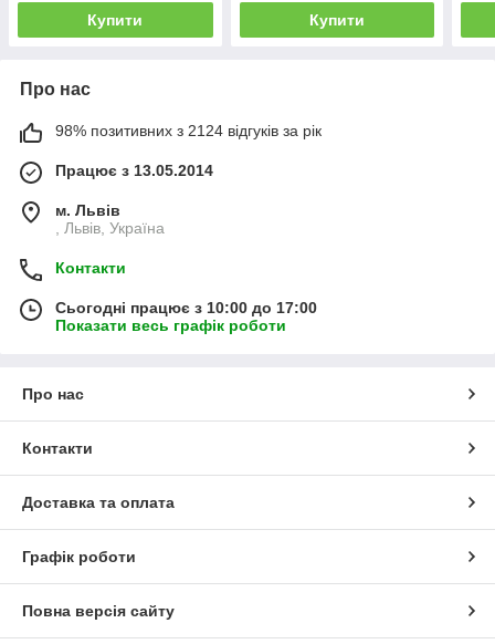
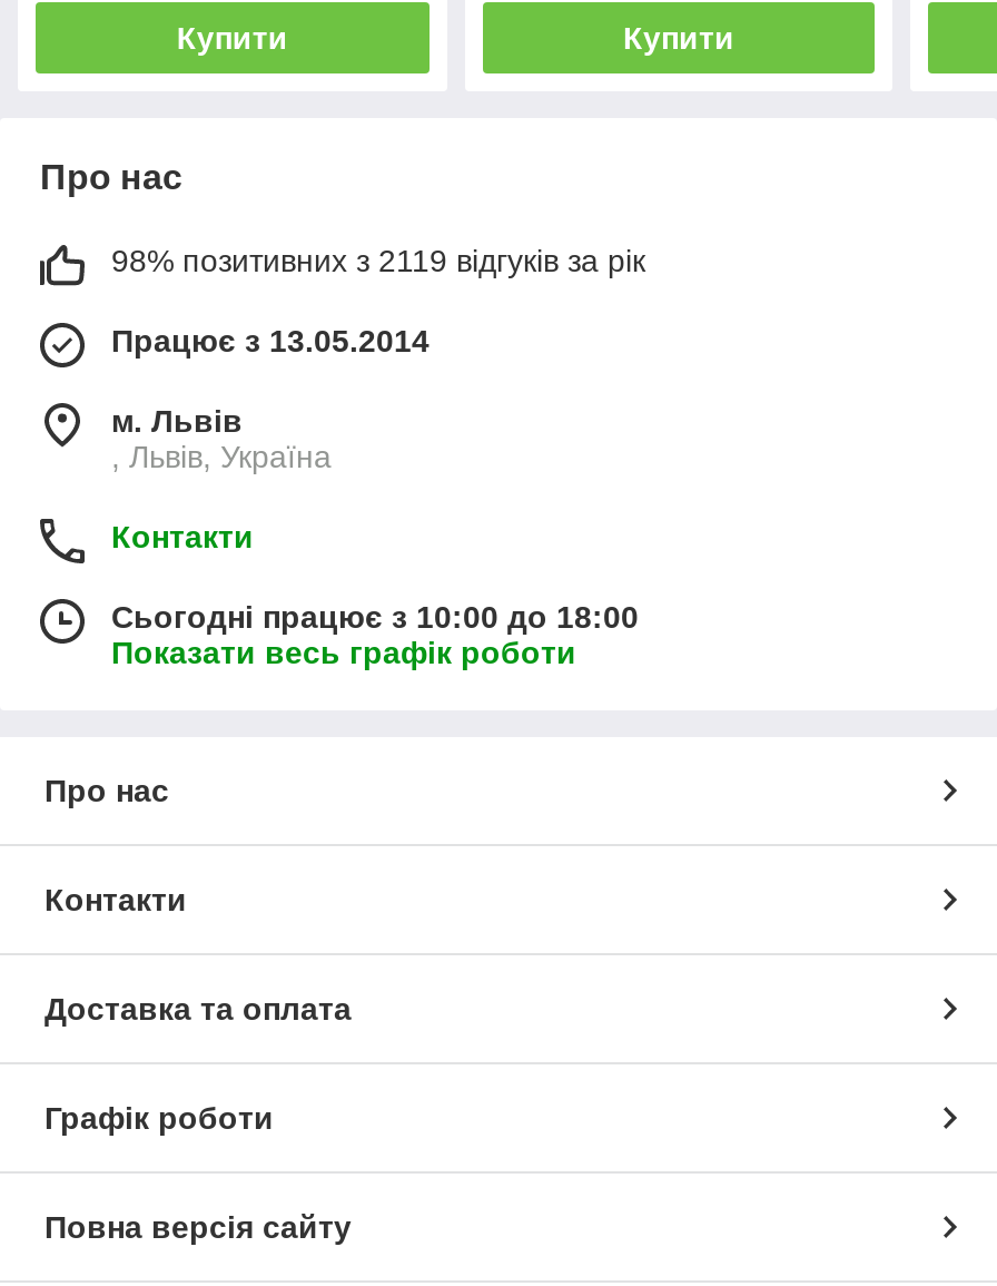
- 98% позитивних з 2124 відгуків за рік
+ 98% позитивних з 2119 відгуків за рік

- Сьогодні працює з 10:00 до 17:00
+ Сьогодні працює з 10:00 до 18:00
